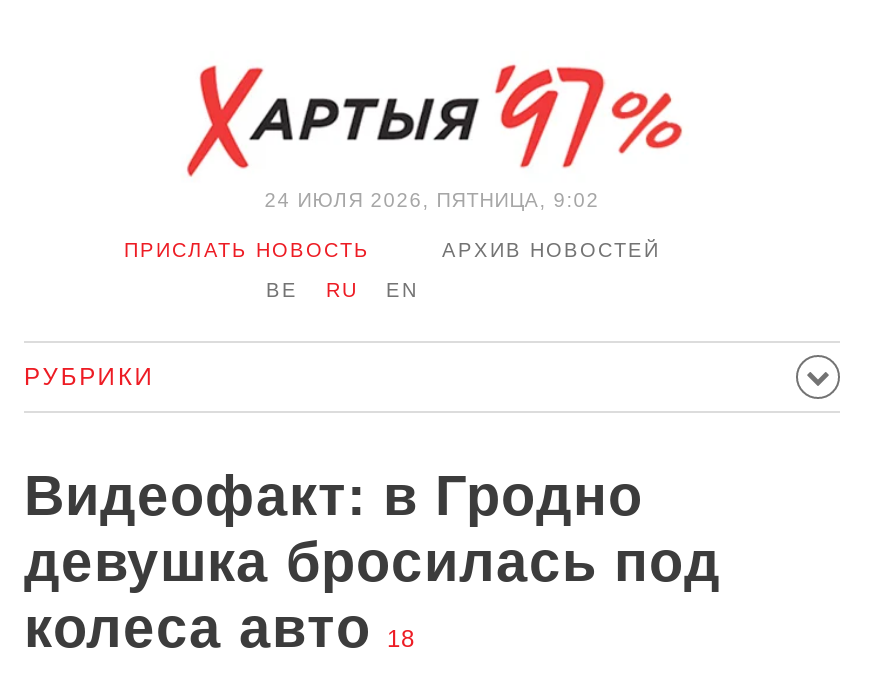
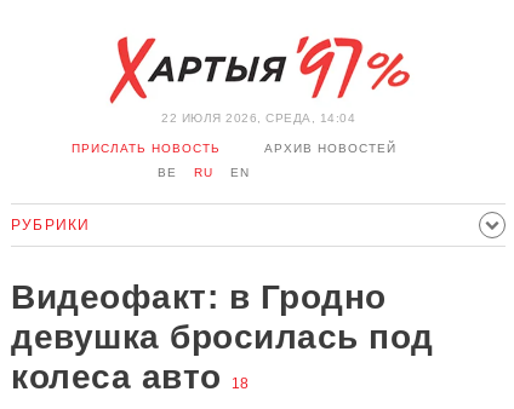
- 24 ИЮЛЯ 2026, ПЯТНИЦА, 9:02
+ 22 ИЮЛЯ 2026, СРЕДА, 14:04
